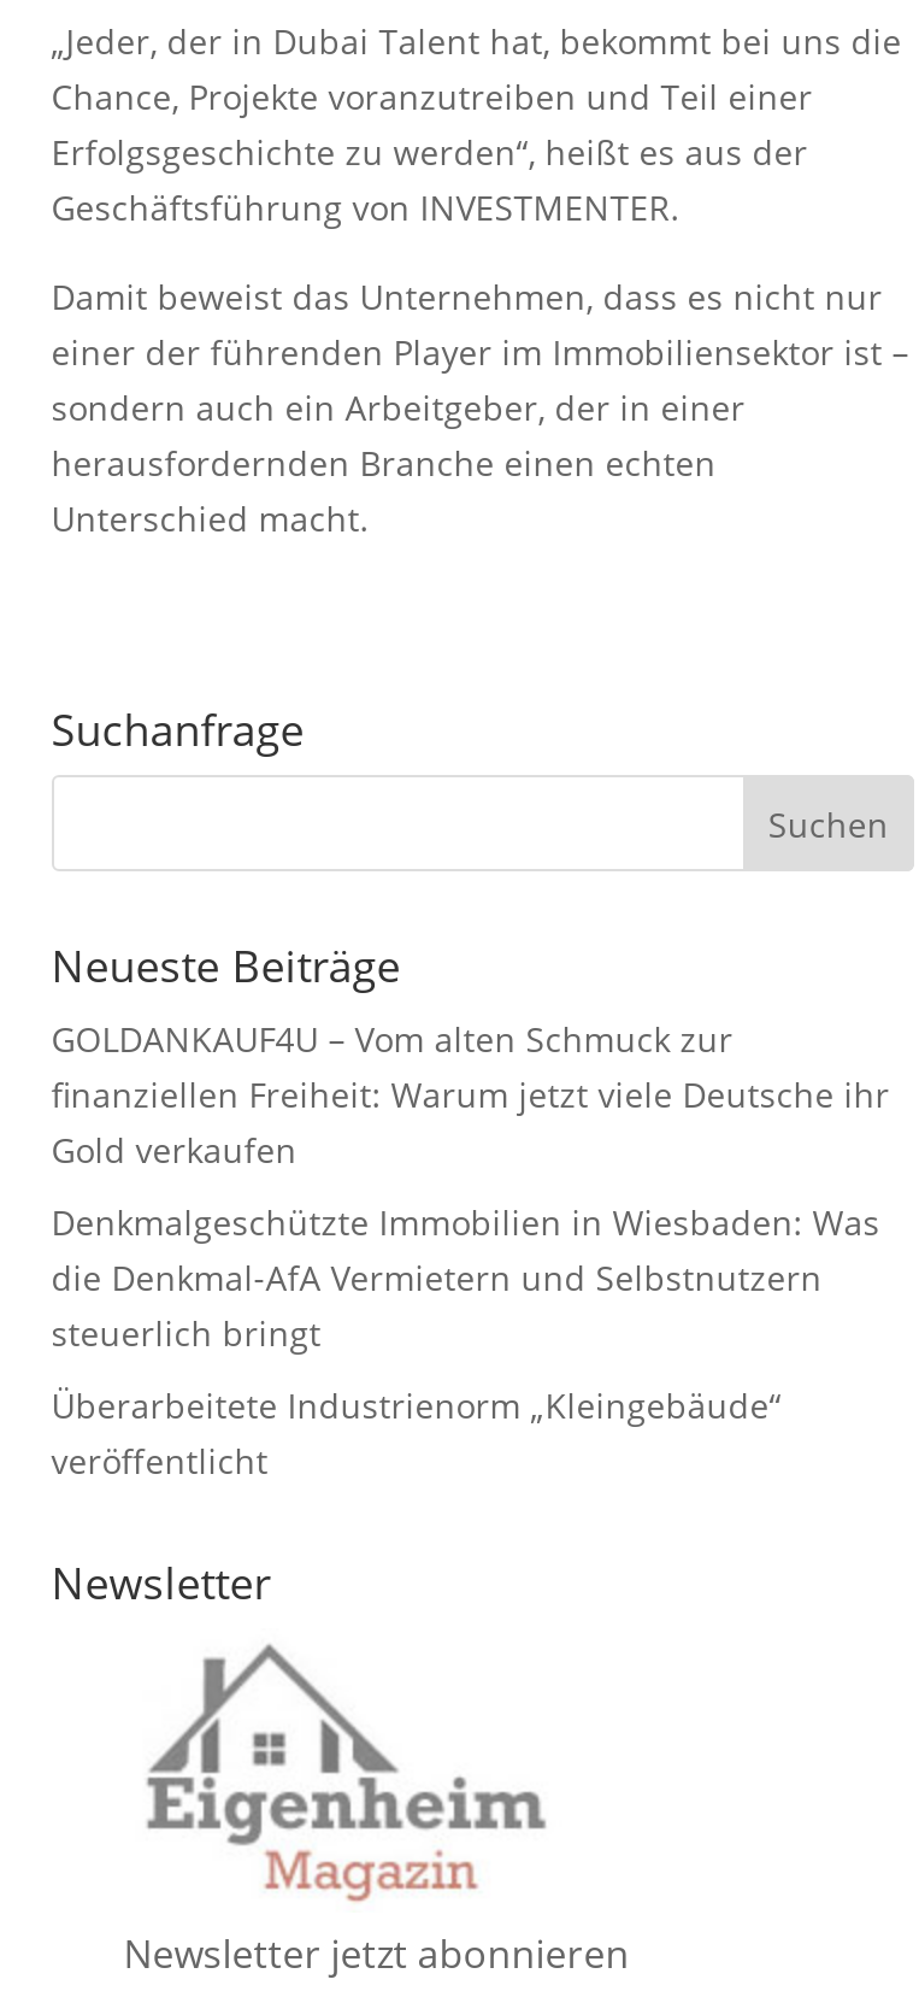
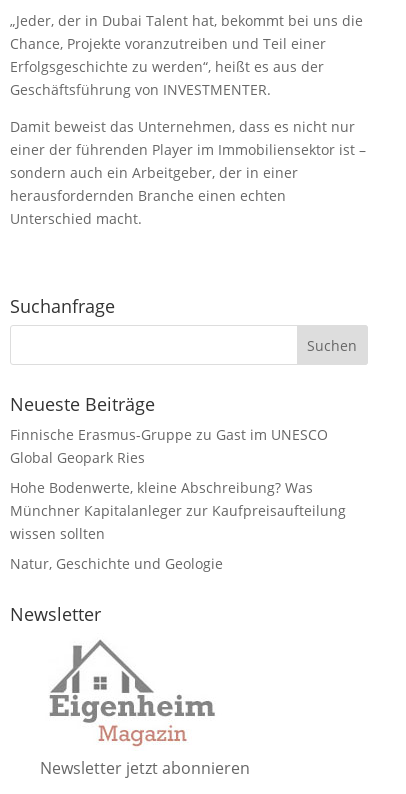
- GOLDANKAUF4U – Vom alten Schmuck zur
- finanziellen Freiheit: Warum jetzt viele Deutsche ihr
- Gold verkaufen
+ Finnische Erasmus-Gruppe zu Gast im UNESCO
+ Global Geopark Ries

- Denkmalgeschützte Immobilien in Wiesbaden: Was
- die Denkmal-AfA Vermietern und Selbstnutzern
- steuerlich bringt
+ Hohe Bodenwerte, kleine Abschreibung? Was
+ Münchner Kapitalanleger zur Kaufpreisaufteilung
+ wissen sollten

- Überarbeitete Industrienorm „Kleingebäude“
- veröffentlicht
+ Natur, Geschichte und Geologie
